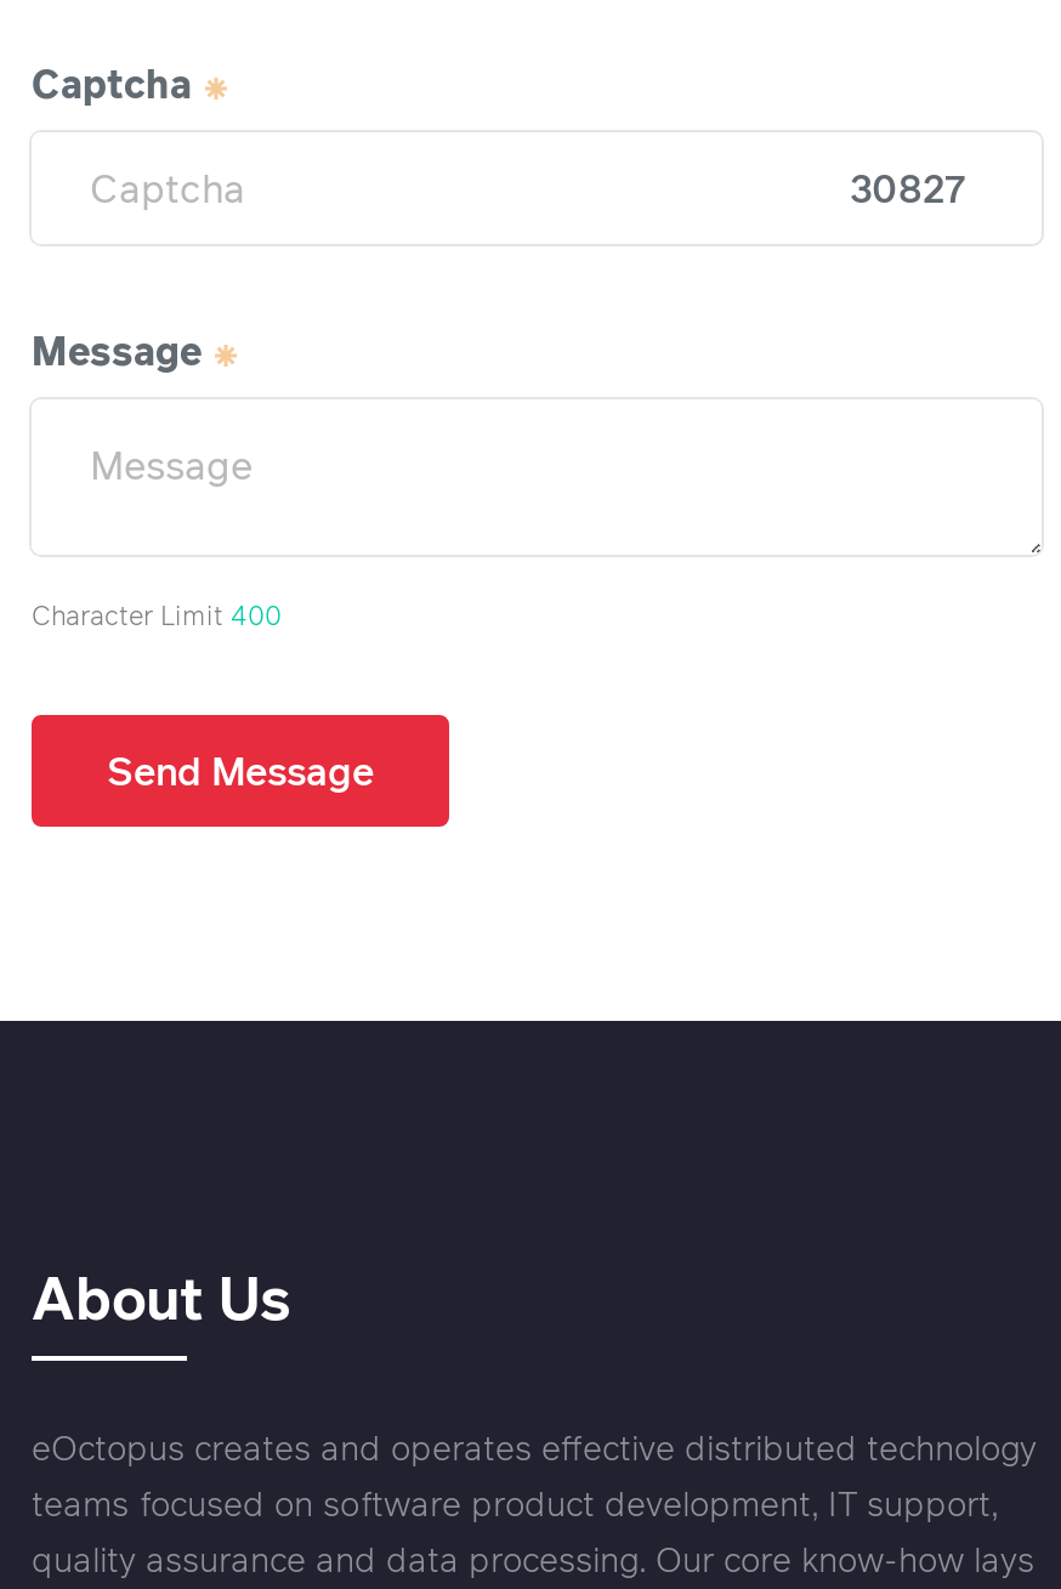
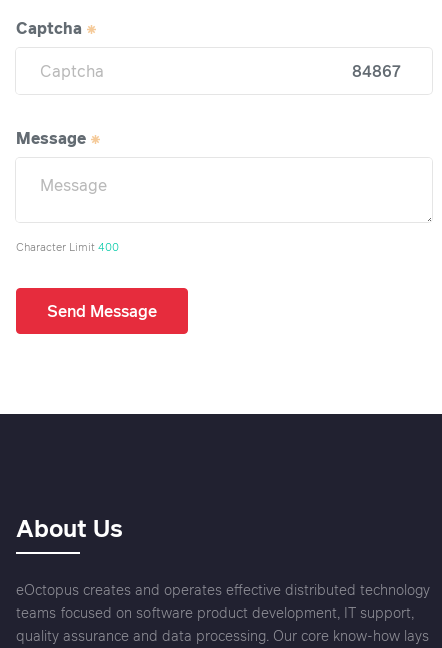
- 30827
+ 84867
